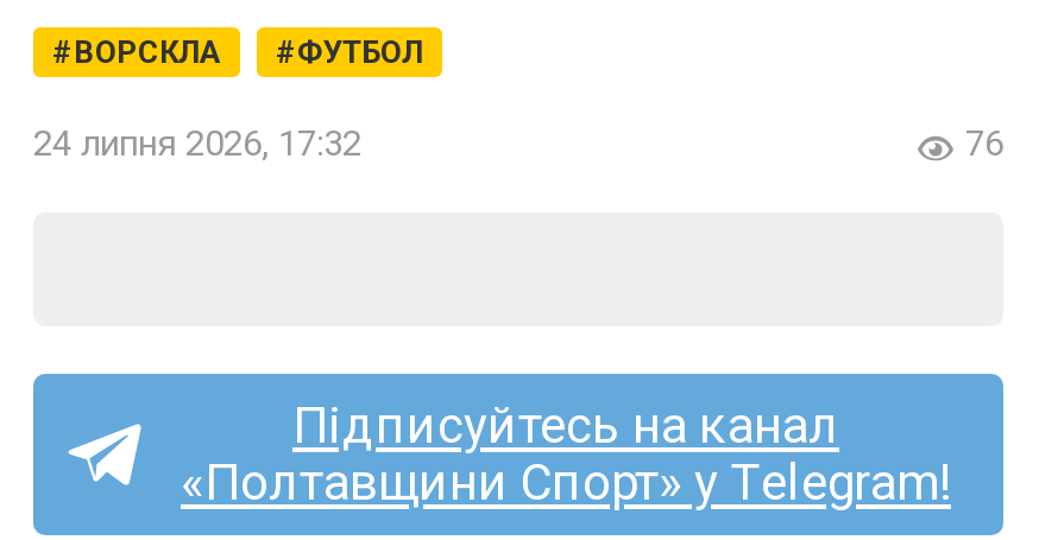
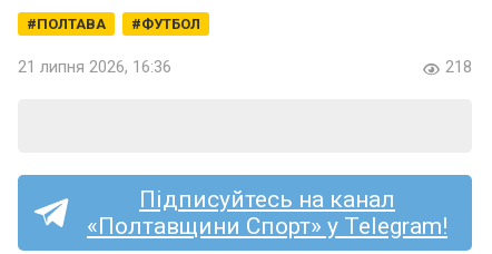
- ВОРСКЛА
+ ПОЛТАВА

- 24 липня 2026, 17:32
+ 21 липня 2026, 16:36

- 76
+ 218
